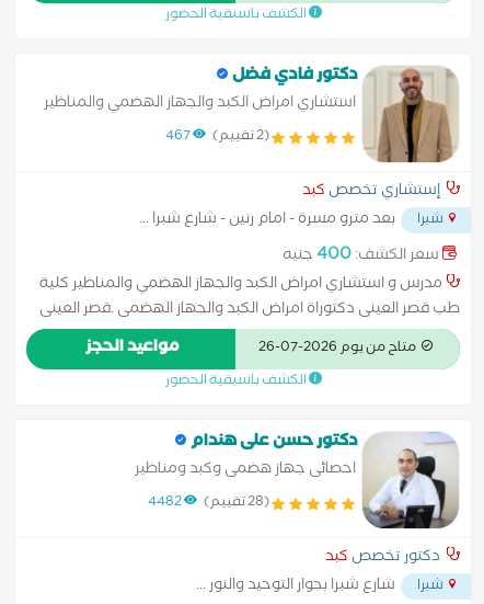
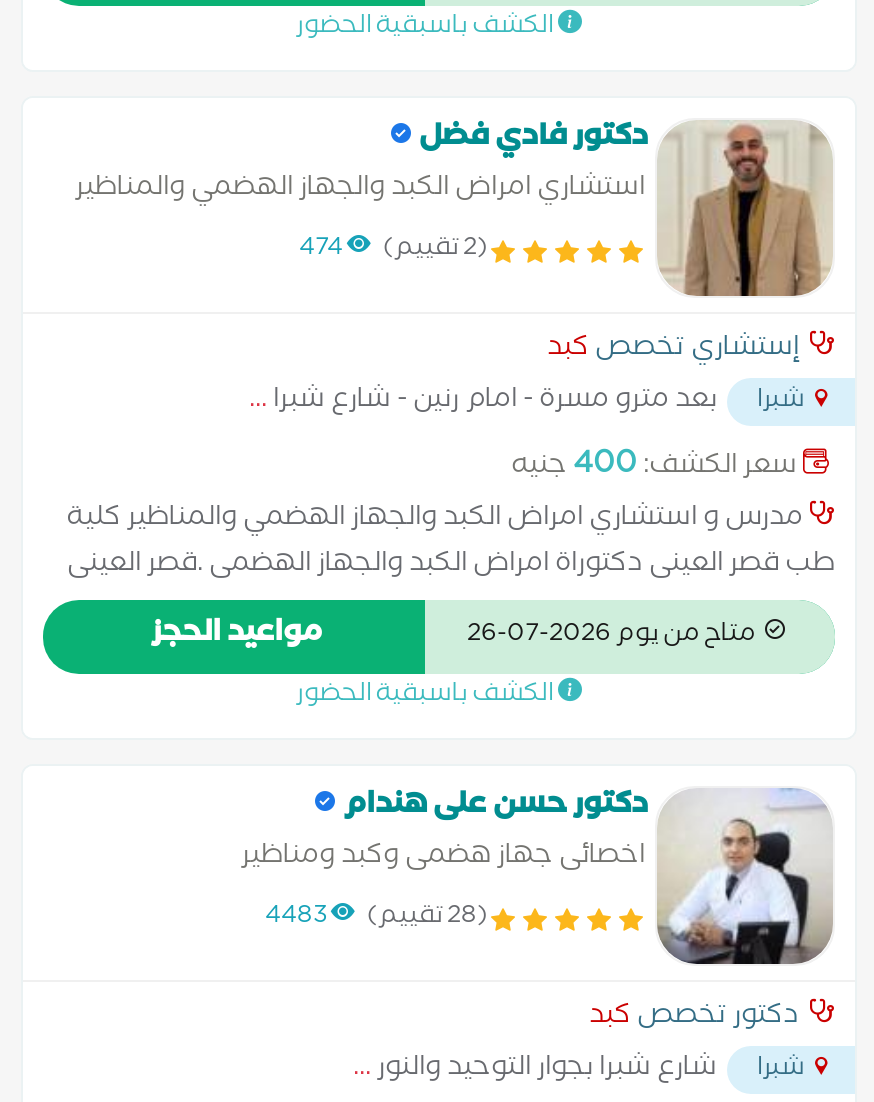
- 467
+ 474

- 4482
+ 4483
